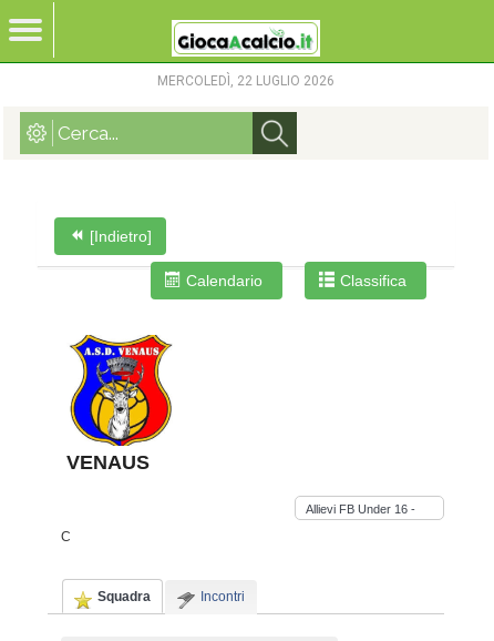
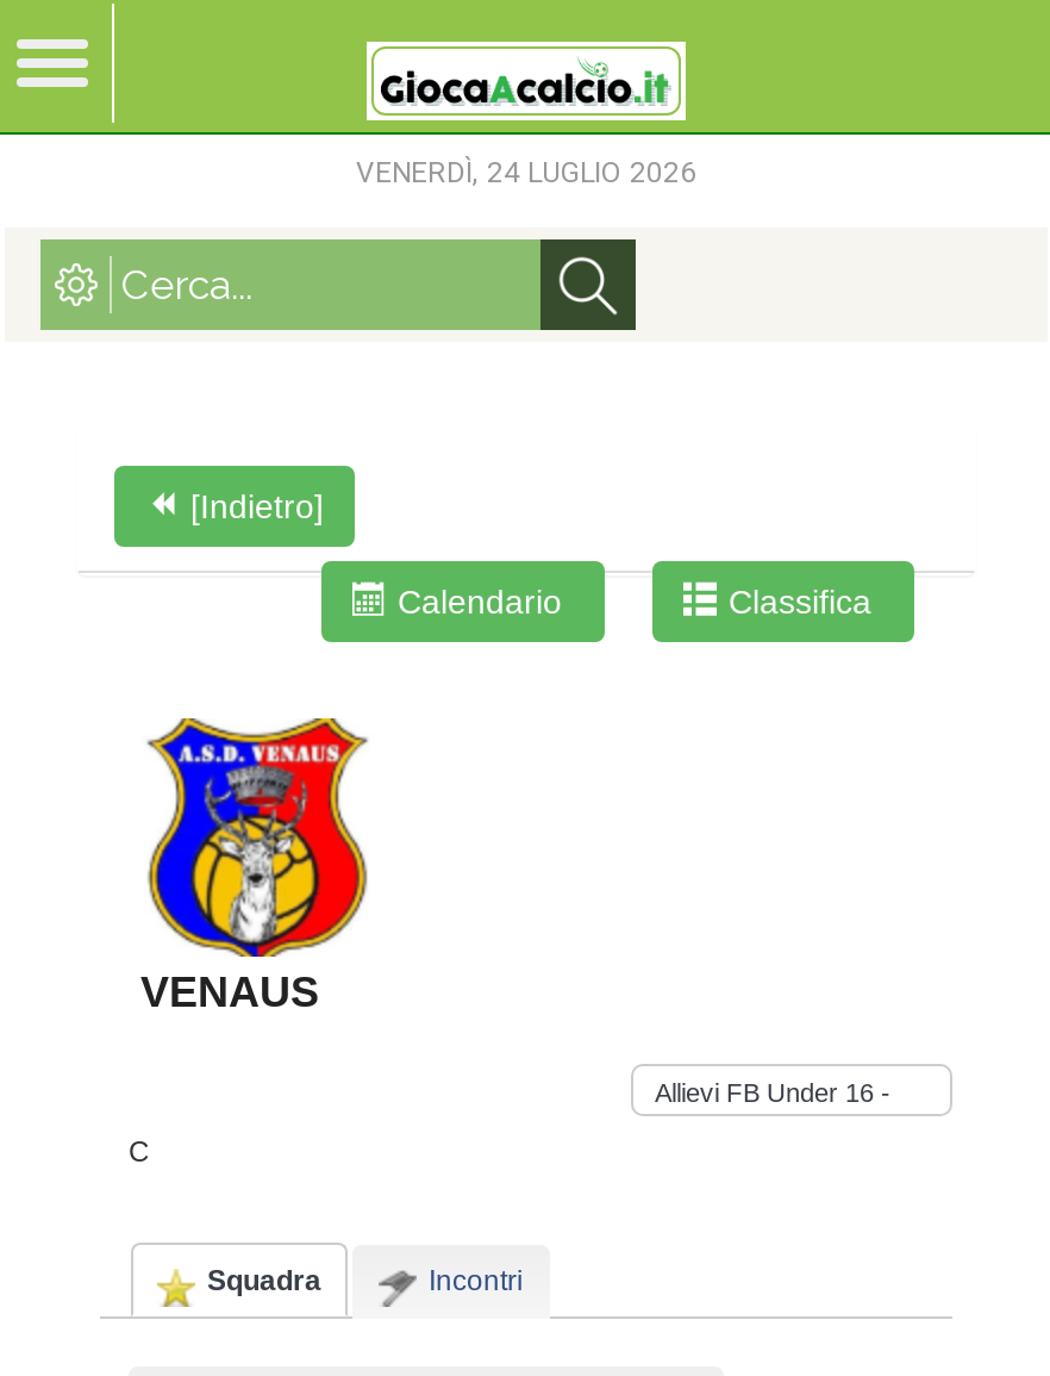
- MERCOLEDÌ, 22 LUGLIO 2026
+ VENERDÌ, 24 LUGLIO 2026
